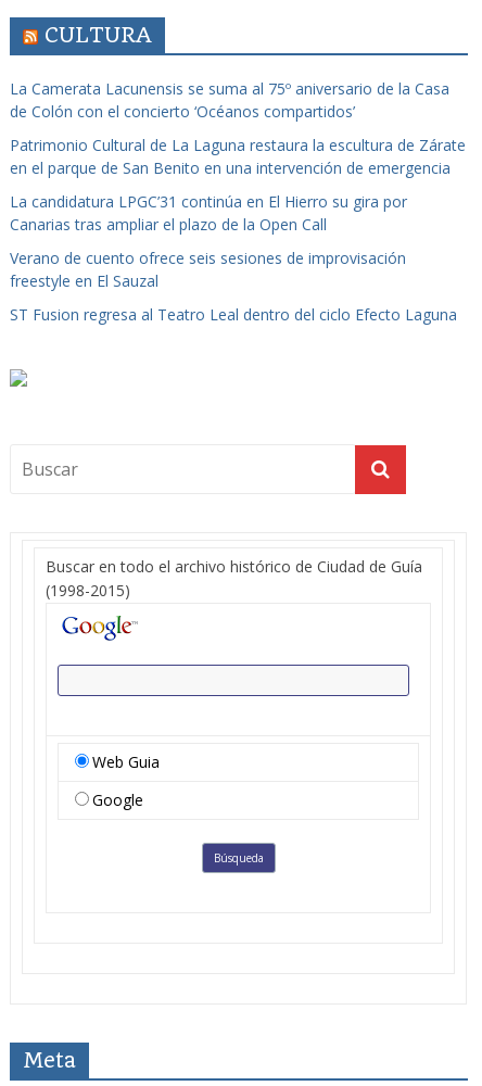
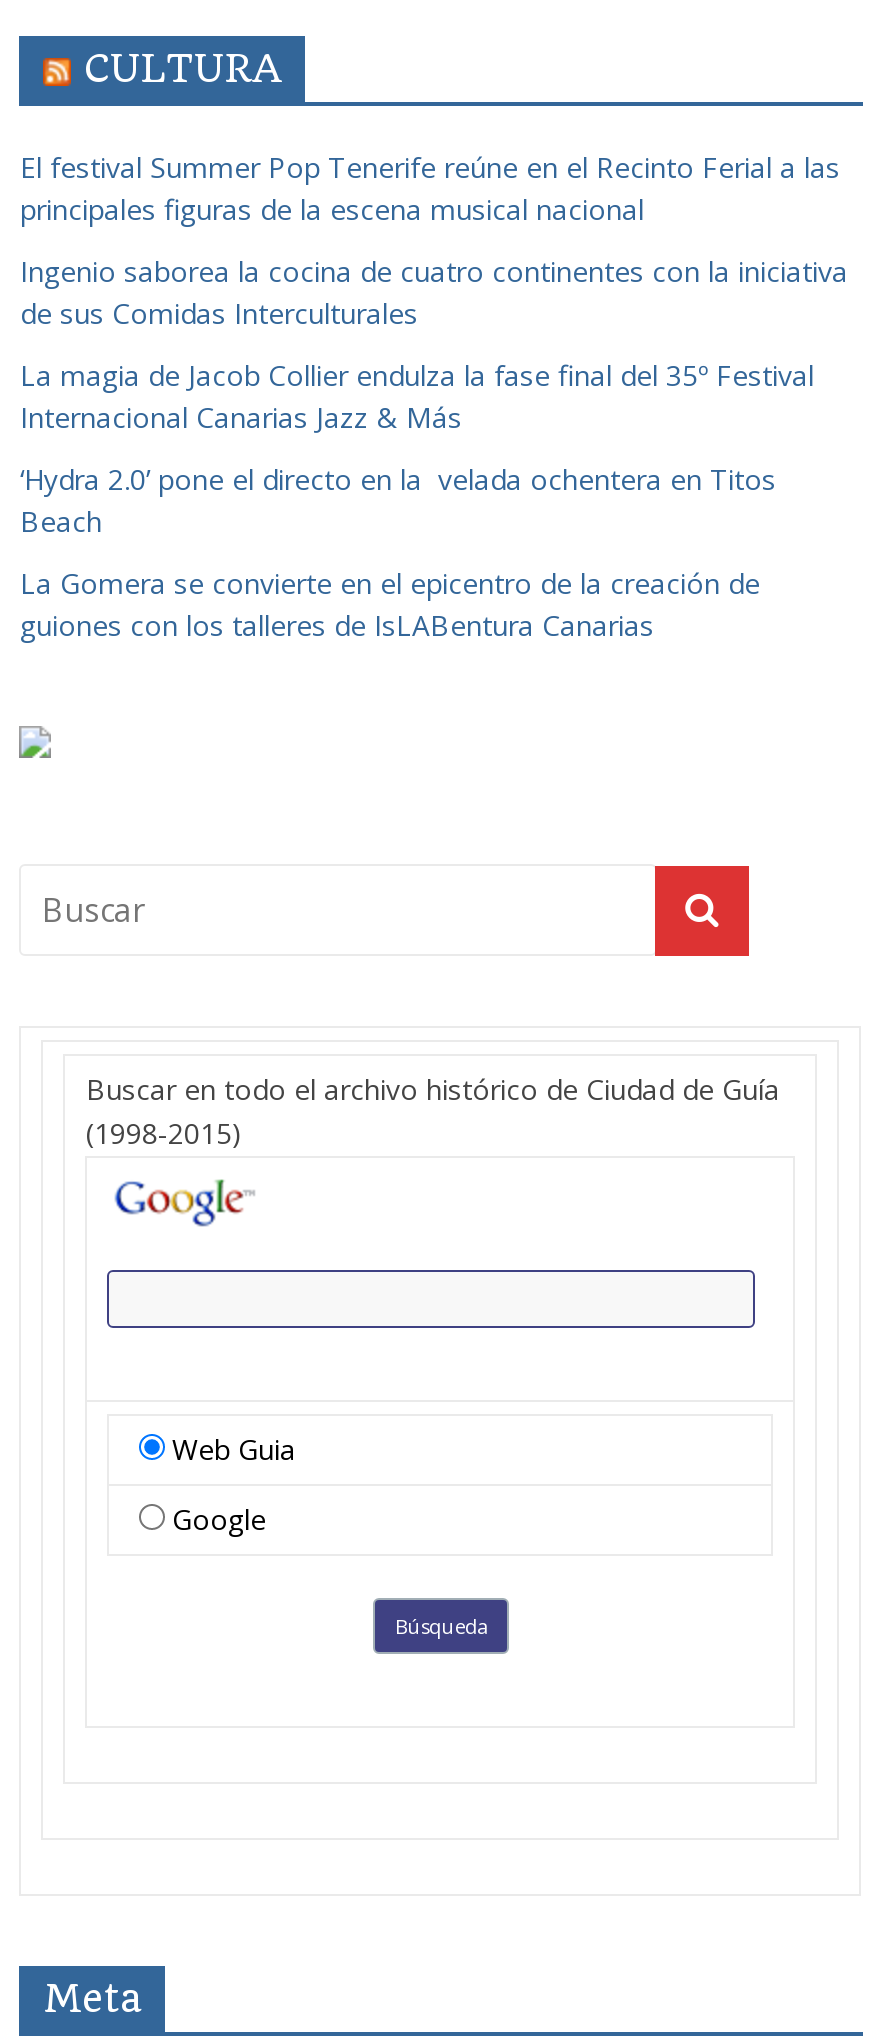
- La Camerata Lacunensis se suma al 75º aniversario de la Casa
- de Colón con el concierto ‘Océanos compartidos’
+ El festival Summer Pop Tenerife reúne en el Recinto Ferial a las
+ principales figuras de la escena musical nacional

- Patrimonio Cultural de La Laguna restaura la escultura de Zárate
- en el parque de San Benito en una intervención de emergencia
+ Ingenio saborea la cocina de cuatro continentes con la iniciativa
+ de sus Comidas Interculturales

- La candidatura LPGC’31 continúa en El Hierro su gira por
- Canarias tras ampliar el plazo de la Open Call
+ La magia de Jacob Collier endulza la fase final del 35º Festival
+ Internacional Canarias Jazz & Más

- Verano de cuento ofrece seis sesiones de improvisación
- freestyle en El Sauzal
+ ‘Hydra 2.0’ pone el directo en la velada ochentera en Titos
+ Beach

- ST Fusion regresa al Teatro Leal dentro del ciclo Efecto Laguna
+ La Gomera se convierte en el epicentro de la creación de
+ guiones con los talleres de IsLABentura Canarias
